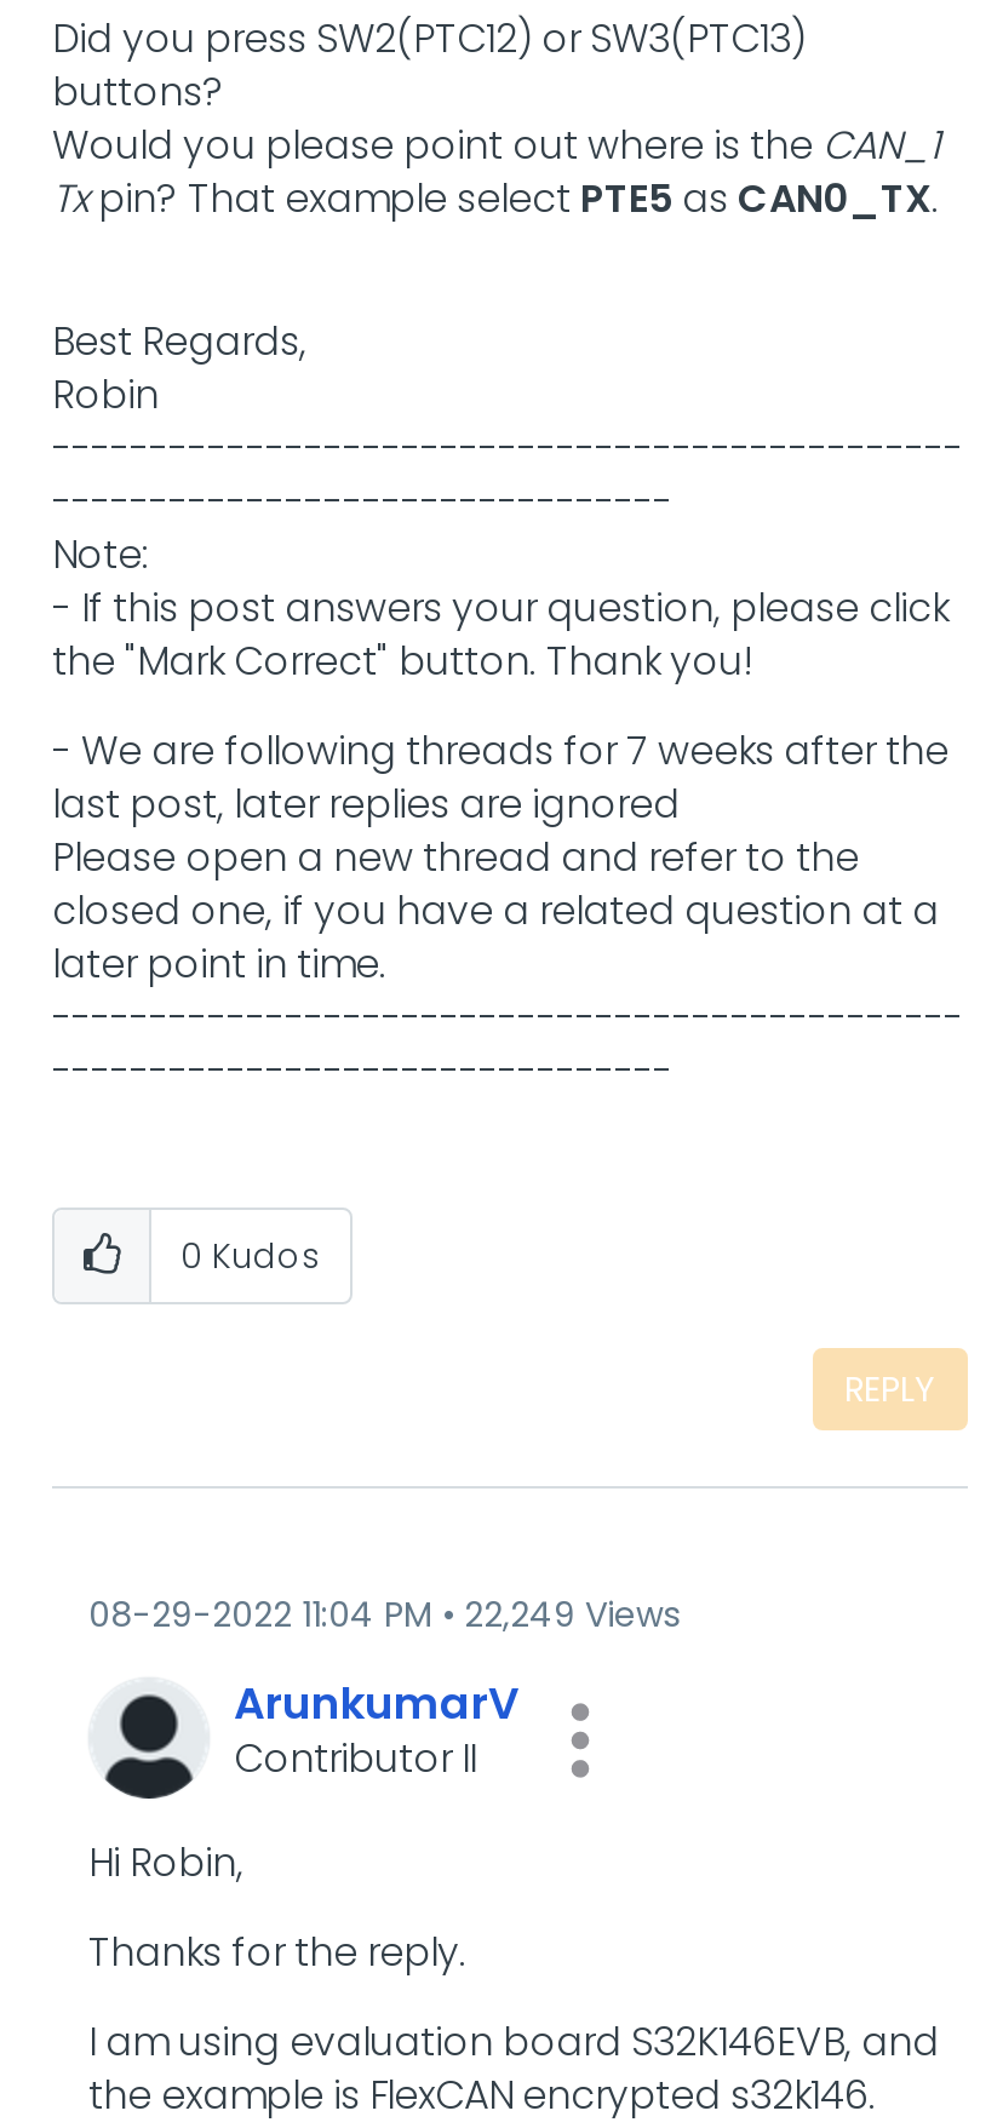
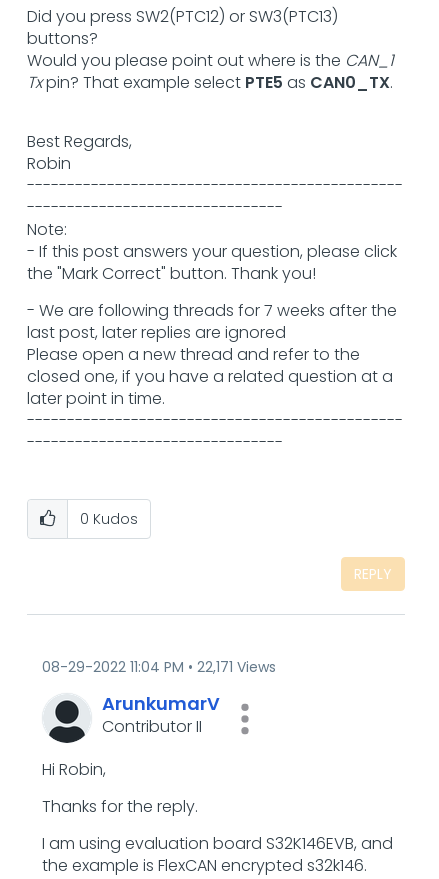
- 08-29-2022 11:04 PM 22,249 Views
+ 08-29-2022 11:04 PM 22,171 Views
